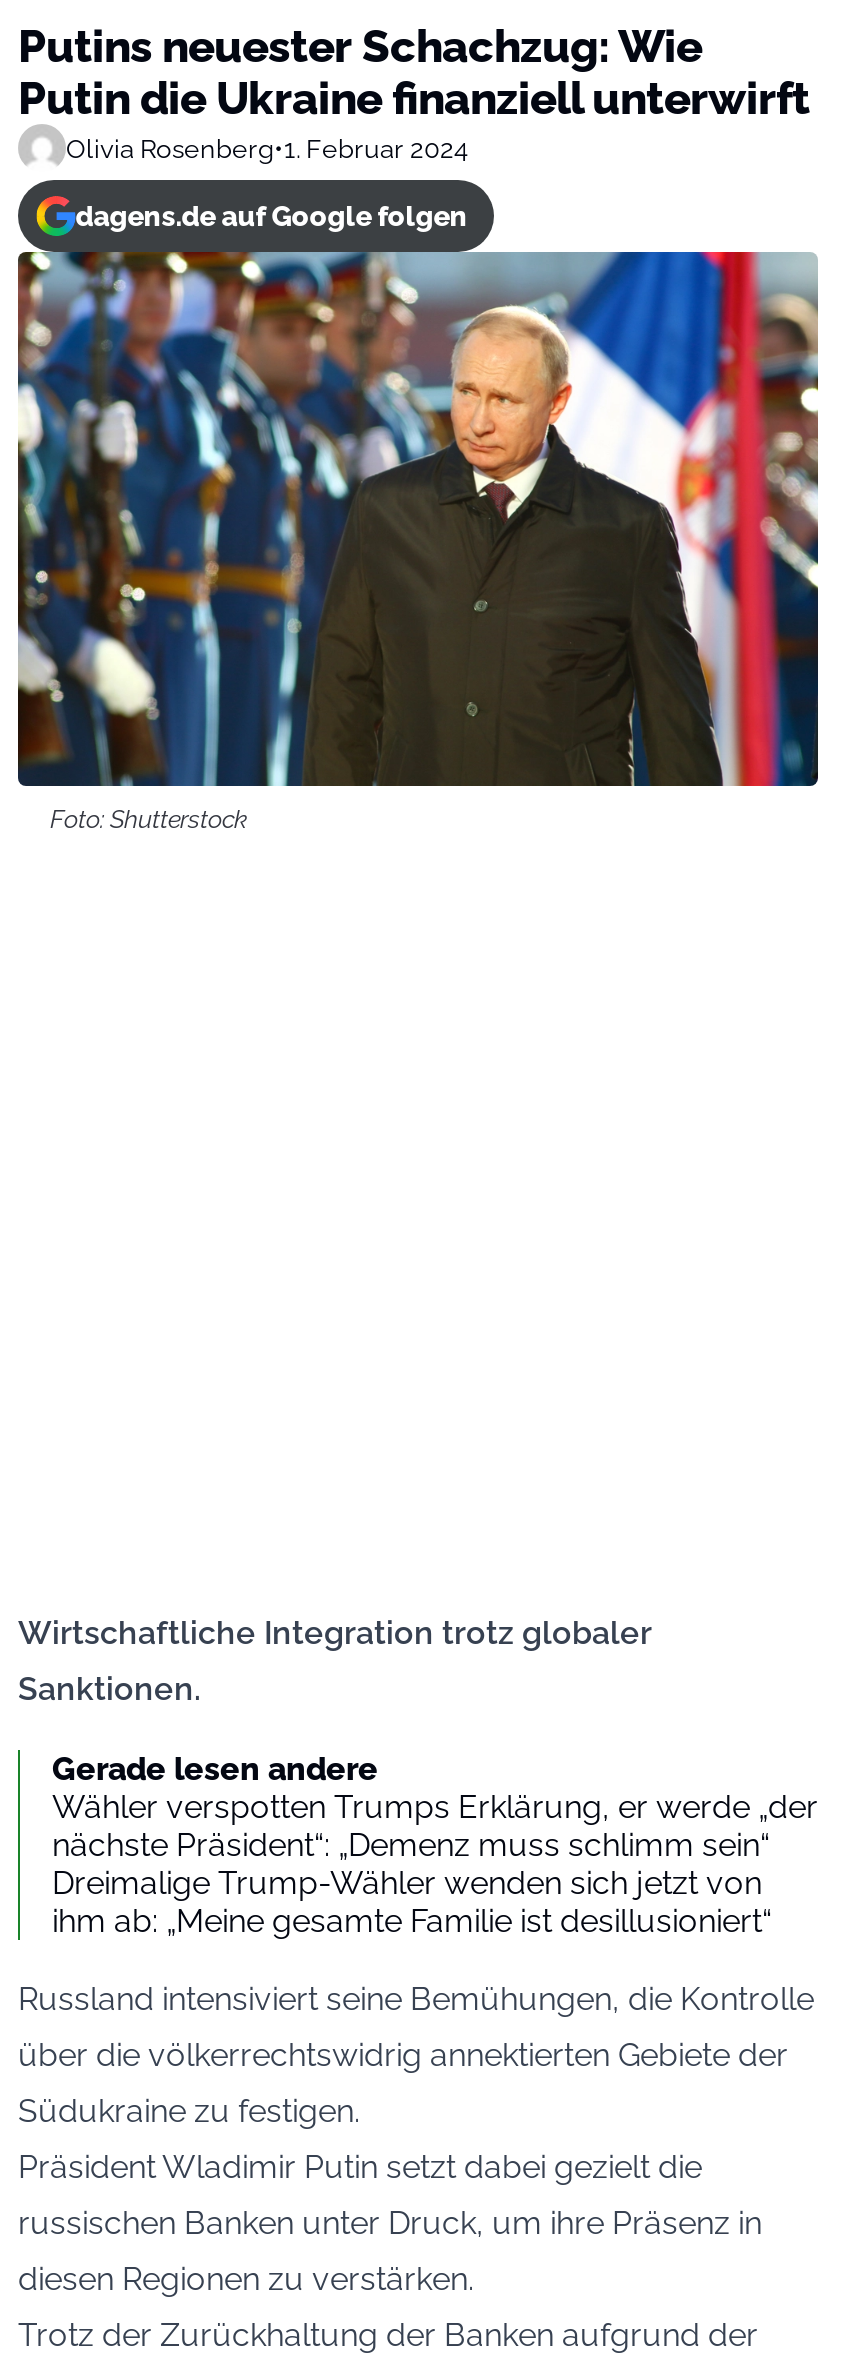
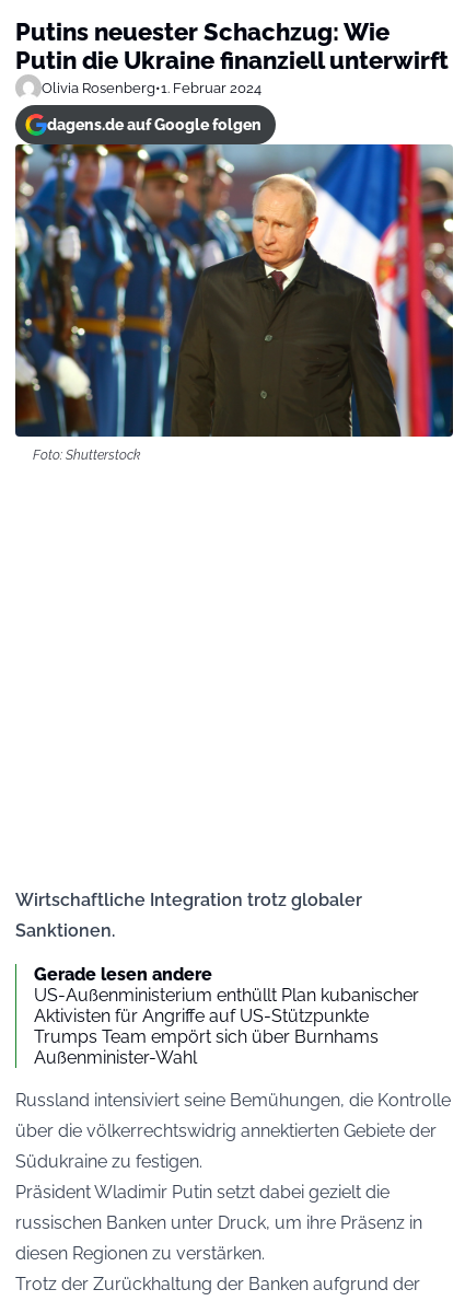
- Wähler verspotten Trumps Erklärung, er werde „der
- nächste Präsident“: „Demenz muss schlimm sein“
- Dreimalige Trump-Wähler wenden sich jetzt von
- ihm ab: „Meine gesamte Familie ist desillusioniert“
+ US-Außenministerium enthüllt Plan kubanischer
+ Aktivisten für Angriffe auf US-Stützpunkte
+ Trumps Team empört sich über Burnhams
+ Außenminister-Wahl
